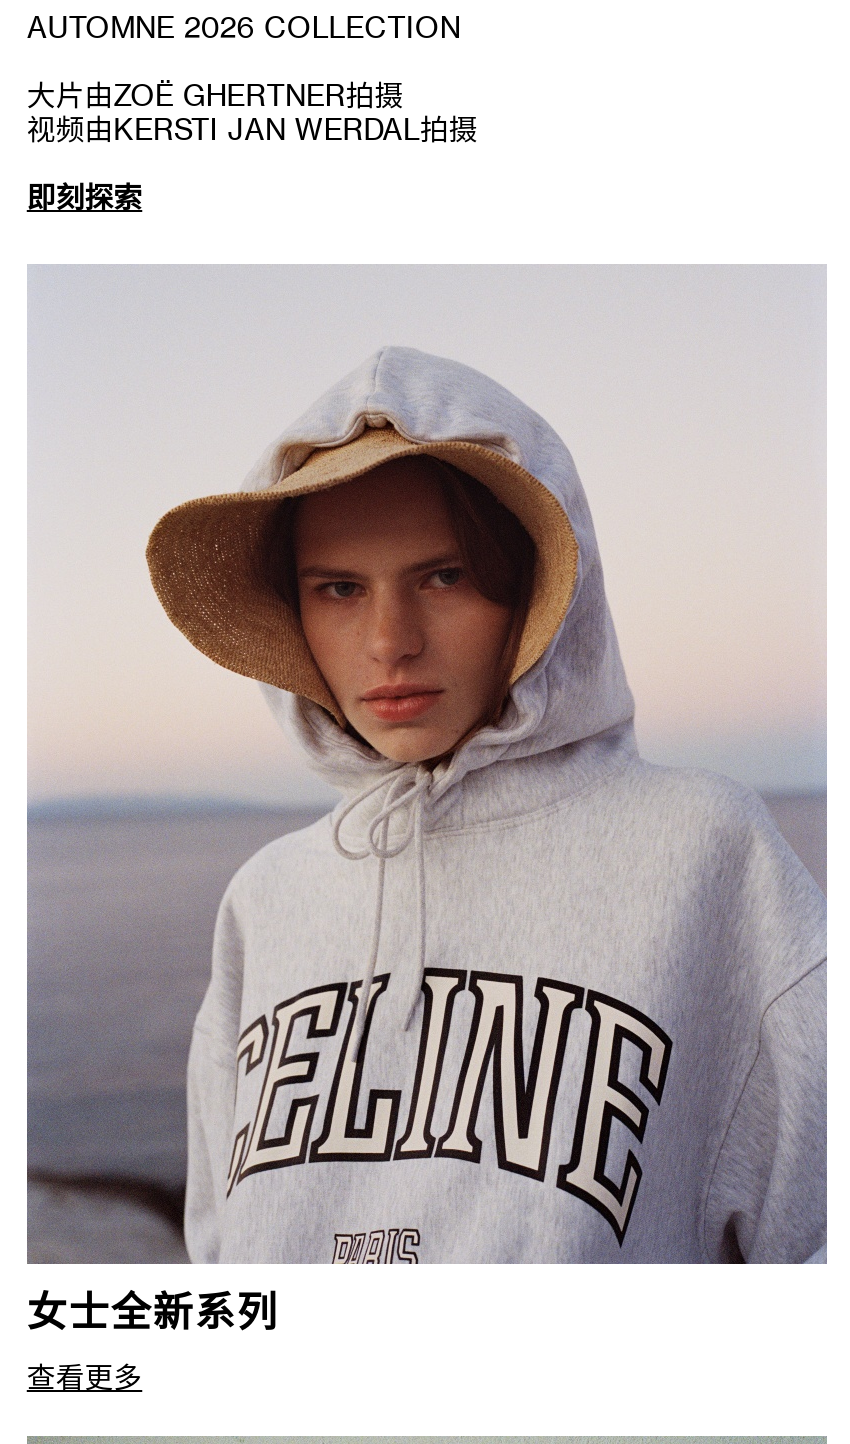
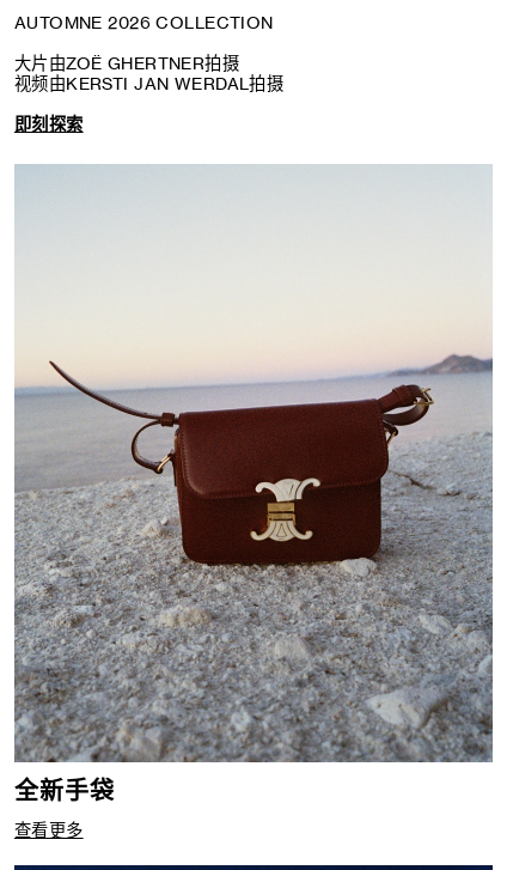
- [image]
- 女士全新系列
+ [image]
+ 全新手袋
